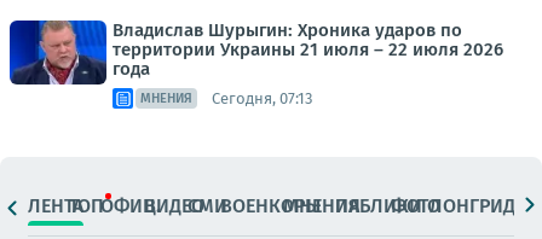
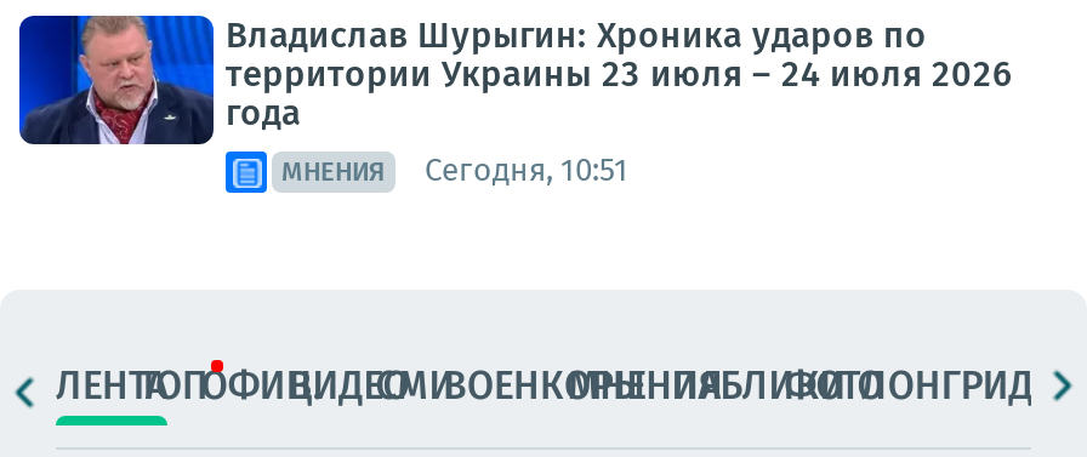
- территории Украины 21 июля – 22 июля 2026
+ территории Украины 23 июля – 24 июля 2026

- МНЕНИЯ Сегодня, 07:13
+ МНЕНИЯ Сегодня, 10:51
